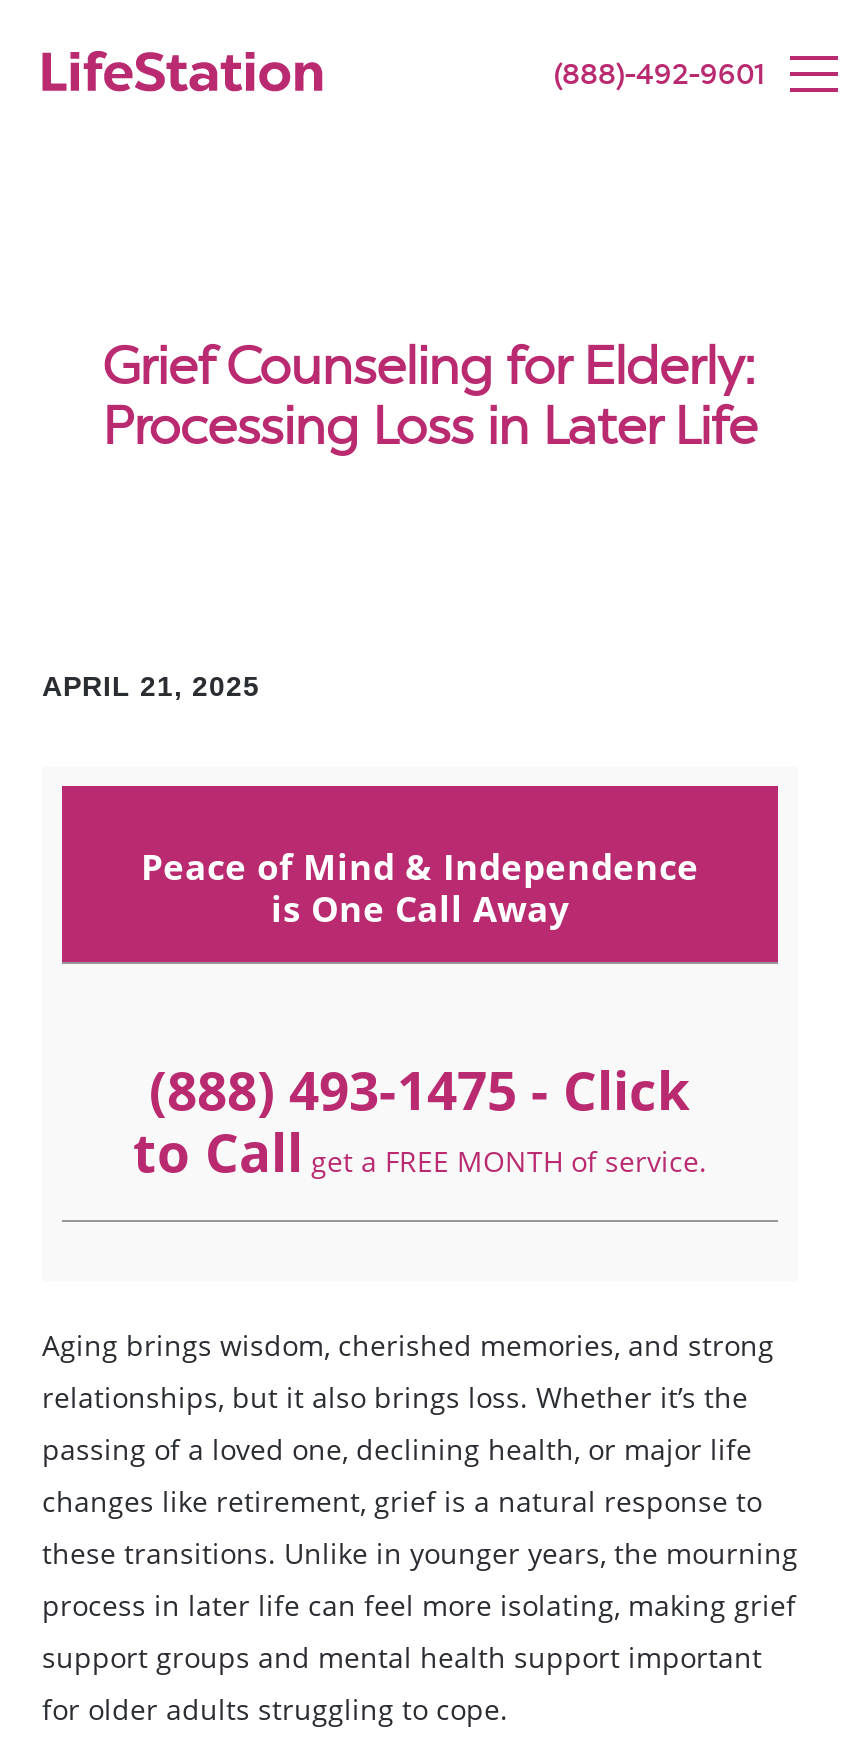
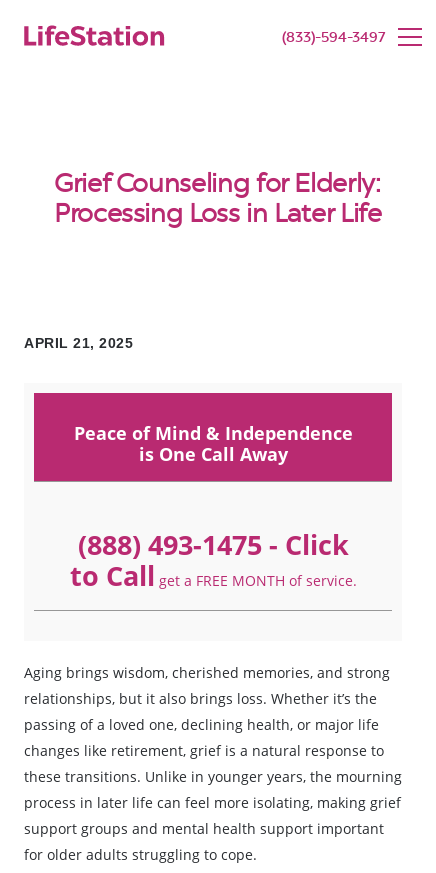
- (888)-492-9601
+ (833)-594-3497
